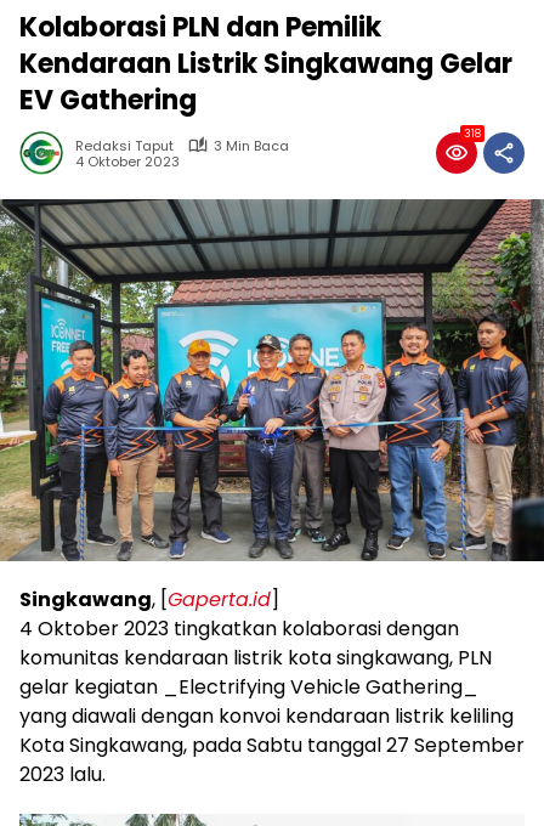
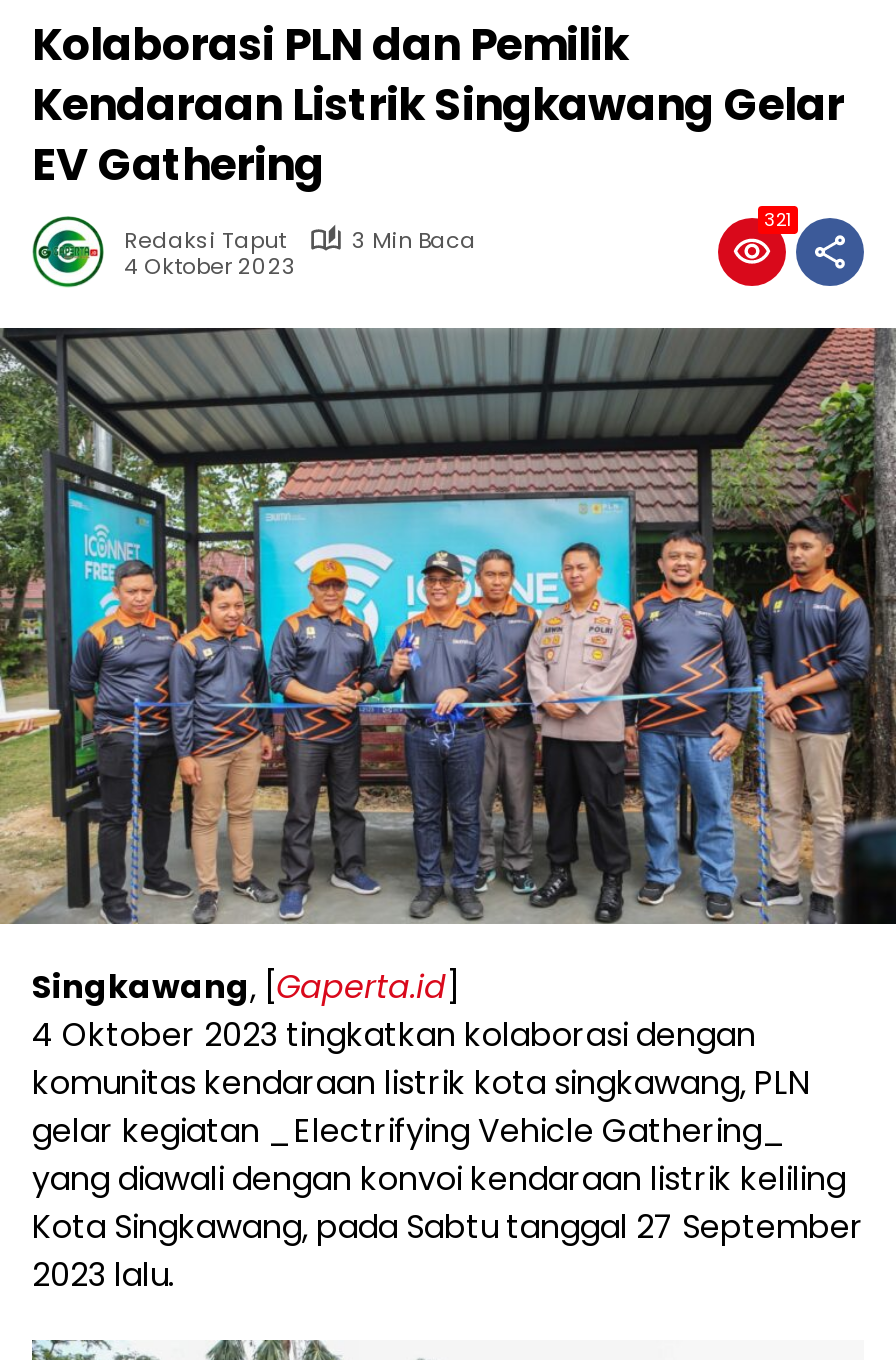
- 318
+ 321
